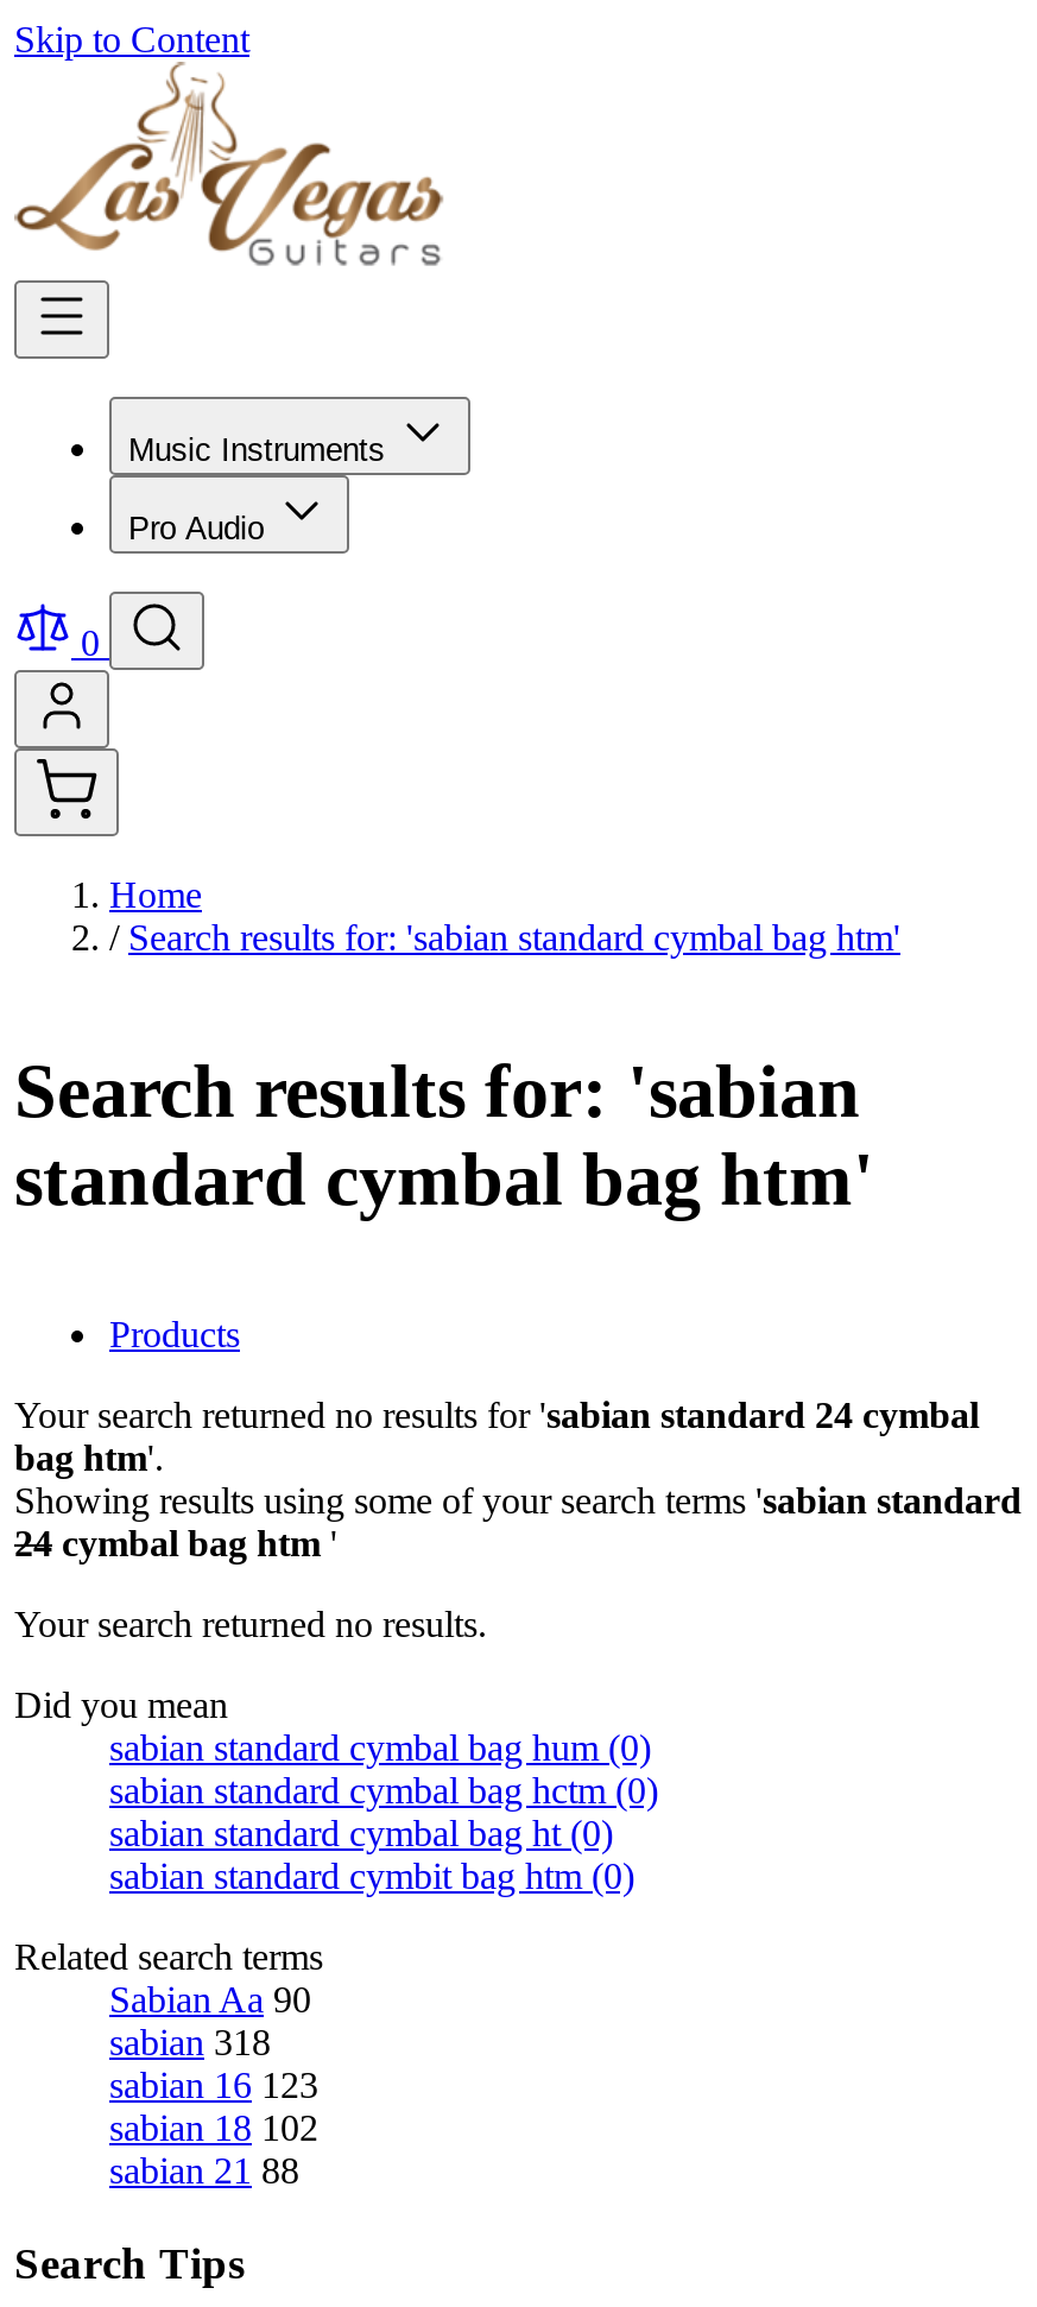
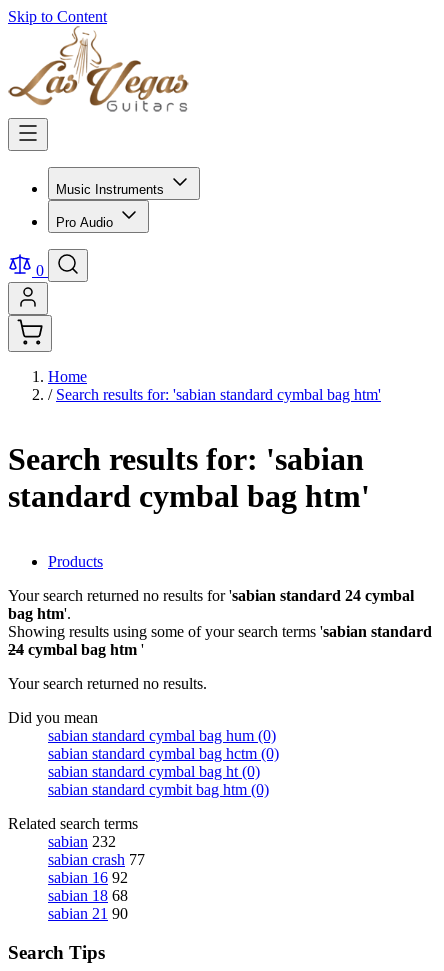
- Sabian Aa 90
- sabian 318
- sabian 16 123
- sabian 18 102
- sabian 21 88
+ sabian 232
+ sabian crash 77
+ sabian 16 92
+ sabian 18 68
+ sabian 21 90
